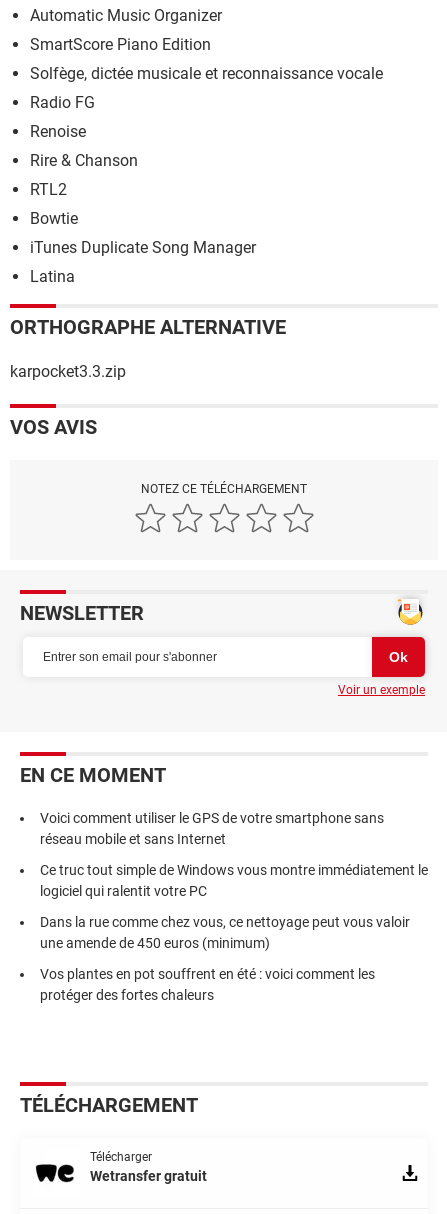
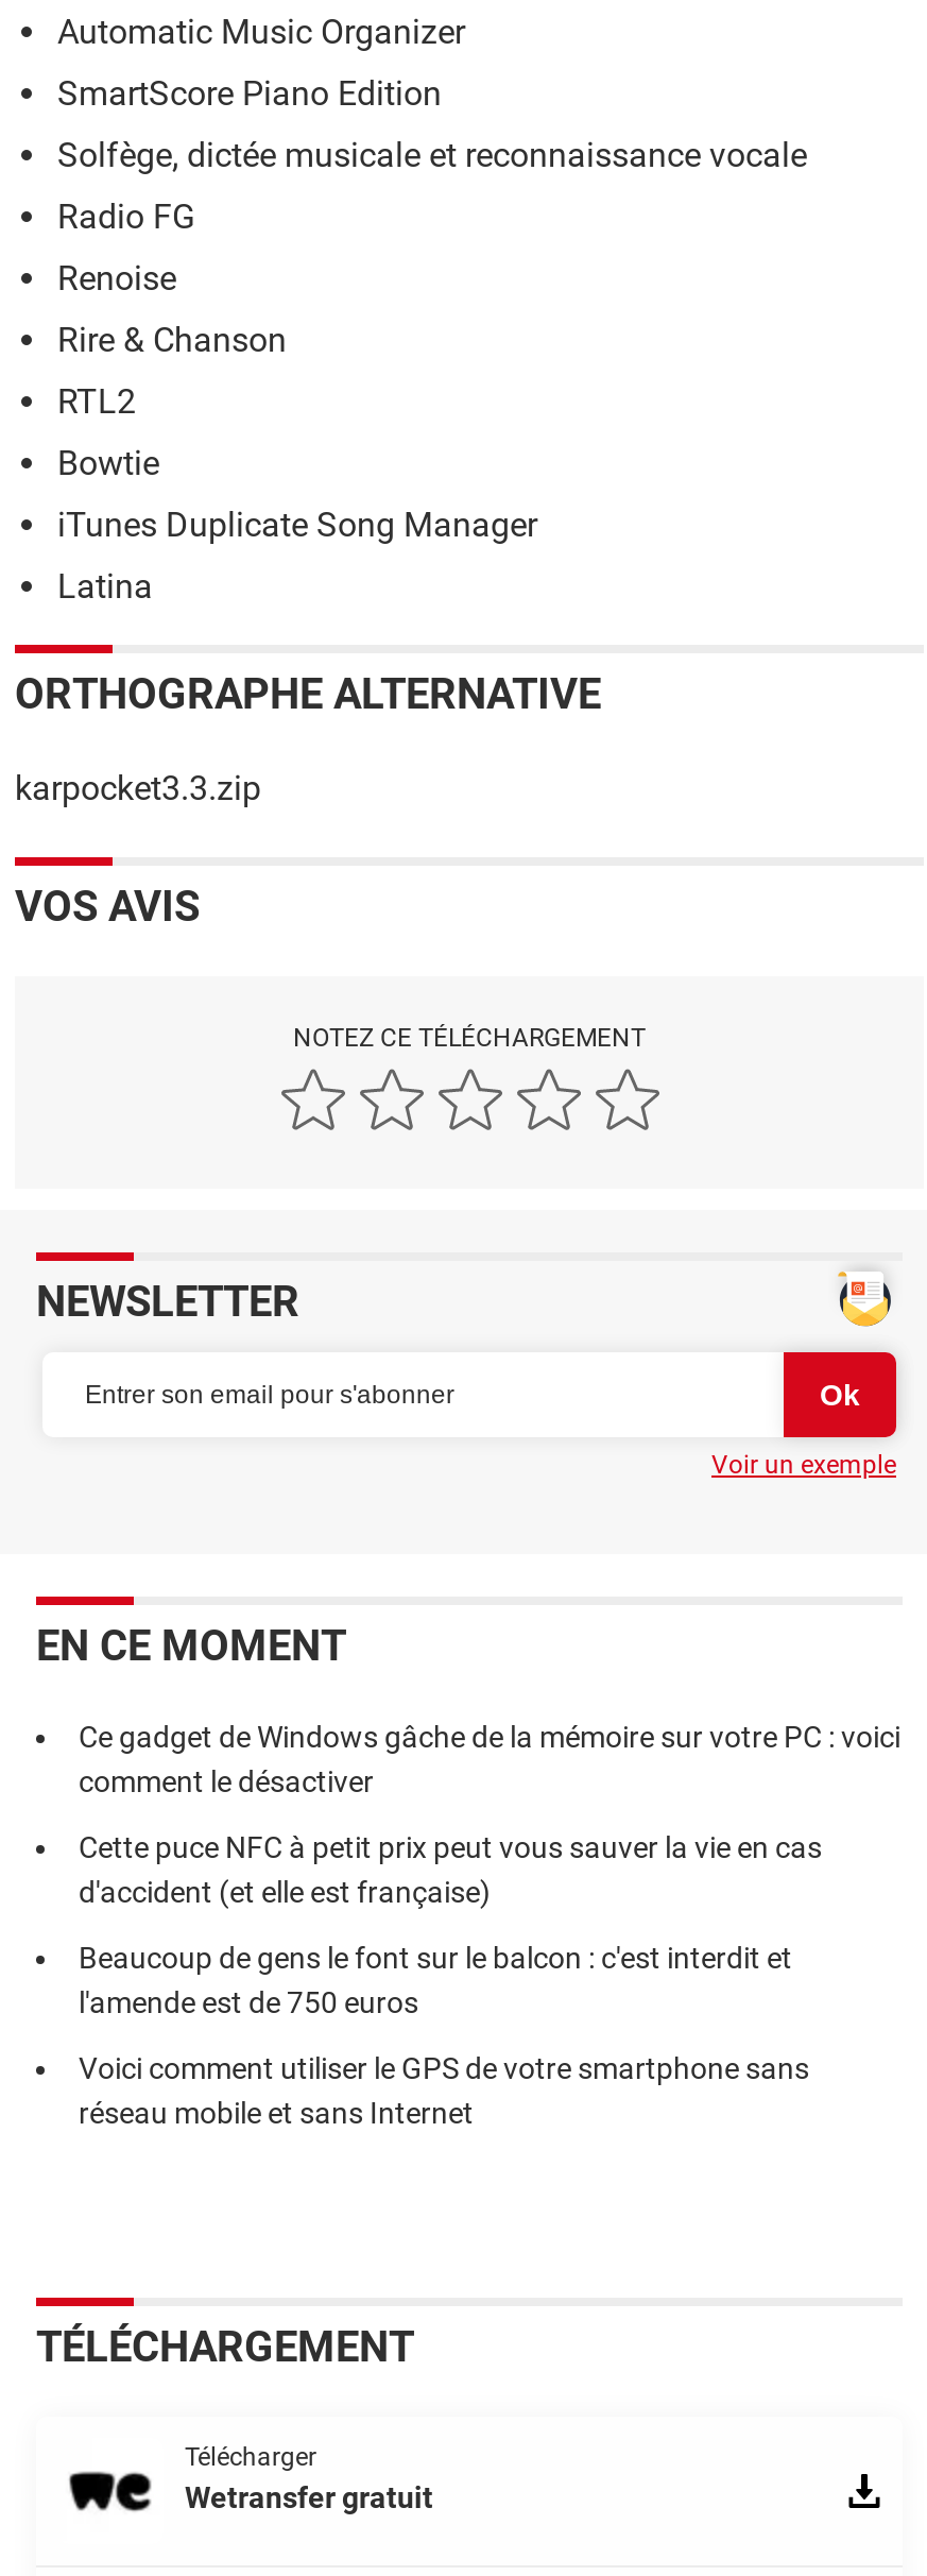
+ Ce gadget de Windows gâche de la mémoire sur votre PC : voici
+ comment le désactiver
+ Cette puce NFC à petit prix peut vous sauver la vie en cas
+ d'accident (et elle est française)
+ Beaucoup de gens le font sur le balcon : c'est interdit et
+ l'amende est de 750 euros

moved down: Voici comment utiliser le GPS de votre smartphone sans | réseau mobile et sans Internet

- Ce truc tout simple de Windows vous montre immédiatement le
- logiciel qui ralentit votre PC
- Dans la rue comme chez vous, ce nettoyage peut vous valoir
- une amende de 450 euros (minimum)
- Vos plantes en pot souffrent en été : voici comment les
- protéger des fortes chaleurs
